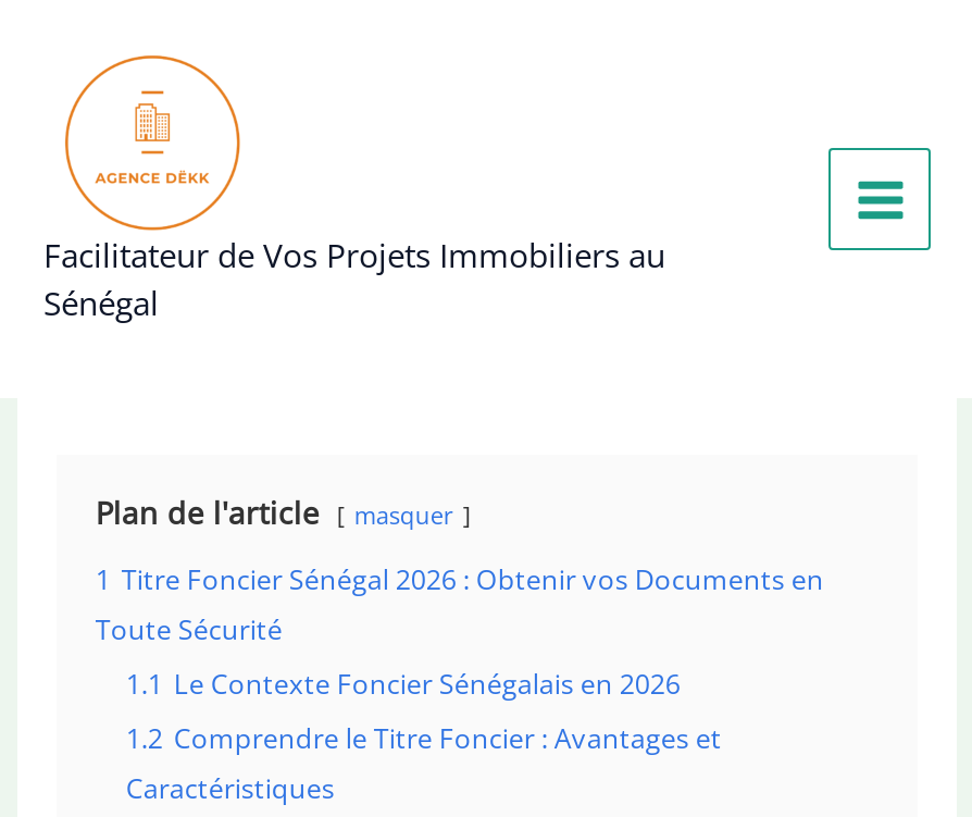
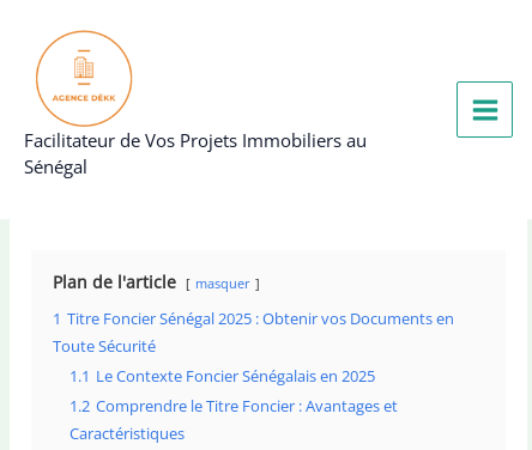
- 1 Titre Foncier Sénégal 2026 : Obtenir vos Documents en
+ 1 Titre Foncier Sénégal 2025 : Obtenir vos Documents en

- 1.1 Le Contexte Foncier Sénégalais en 2026
+ 1.1 Le Contexte Foncier Sénégalais en 2025
